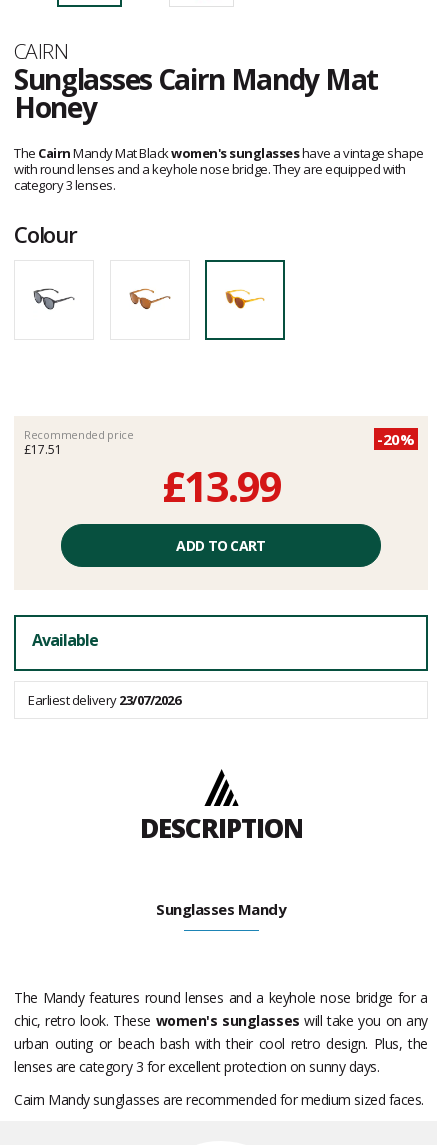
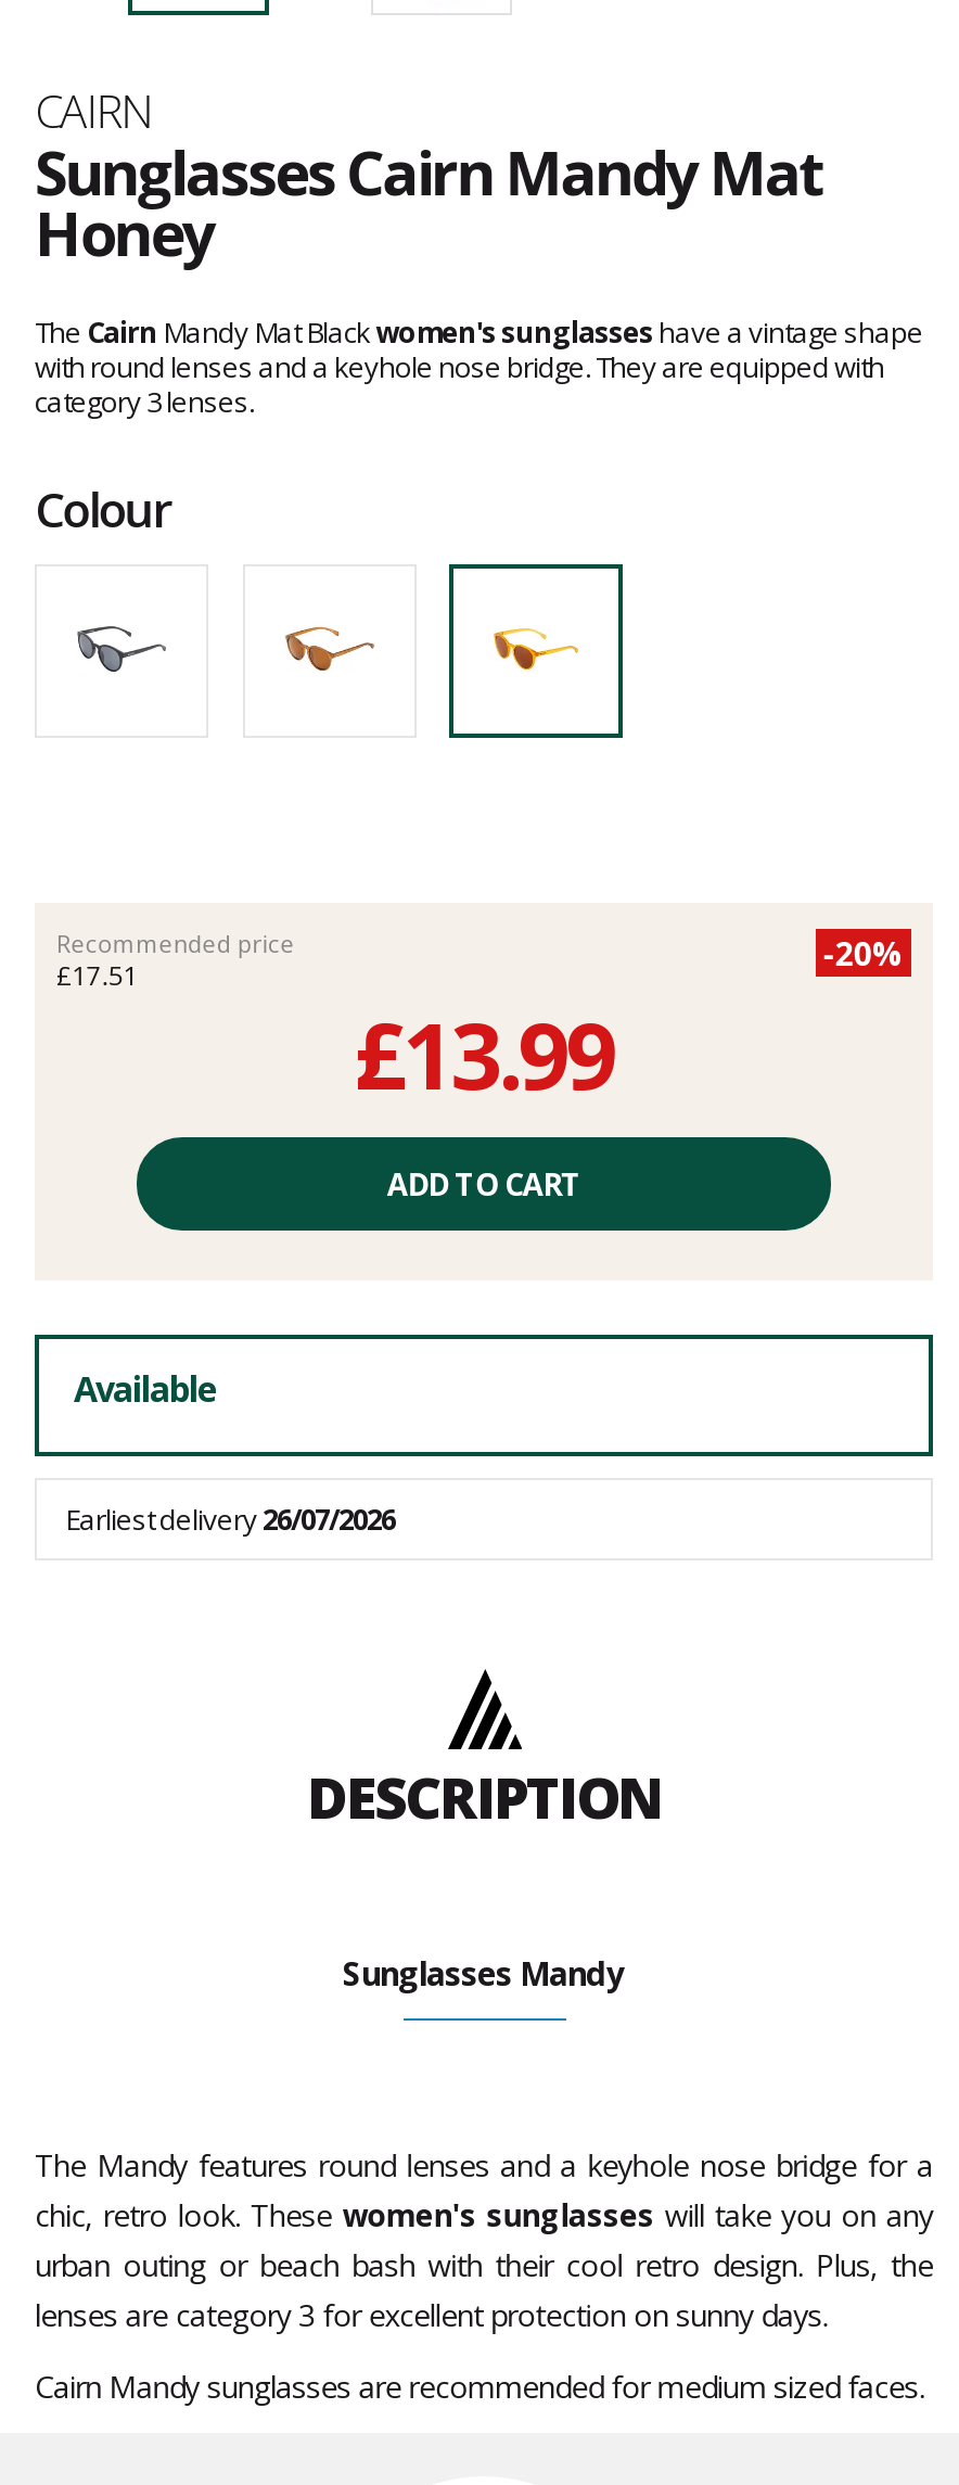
- Earliest delivery23/07/2026
+ Earliest delivery26/07/2026
